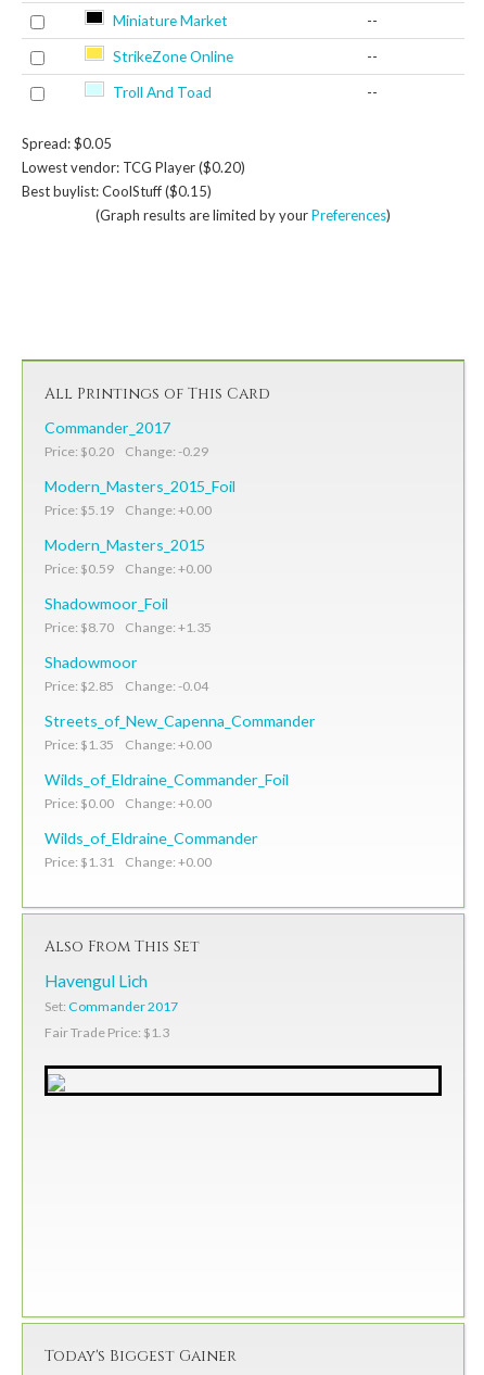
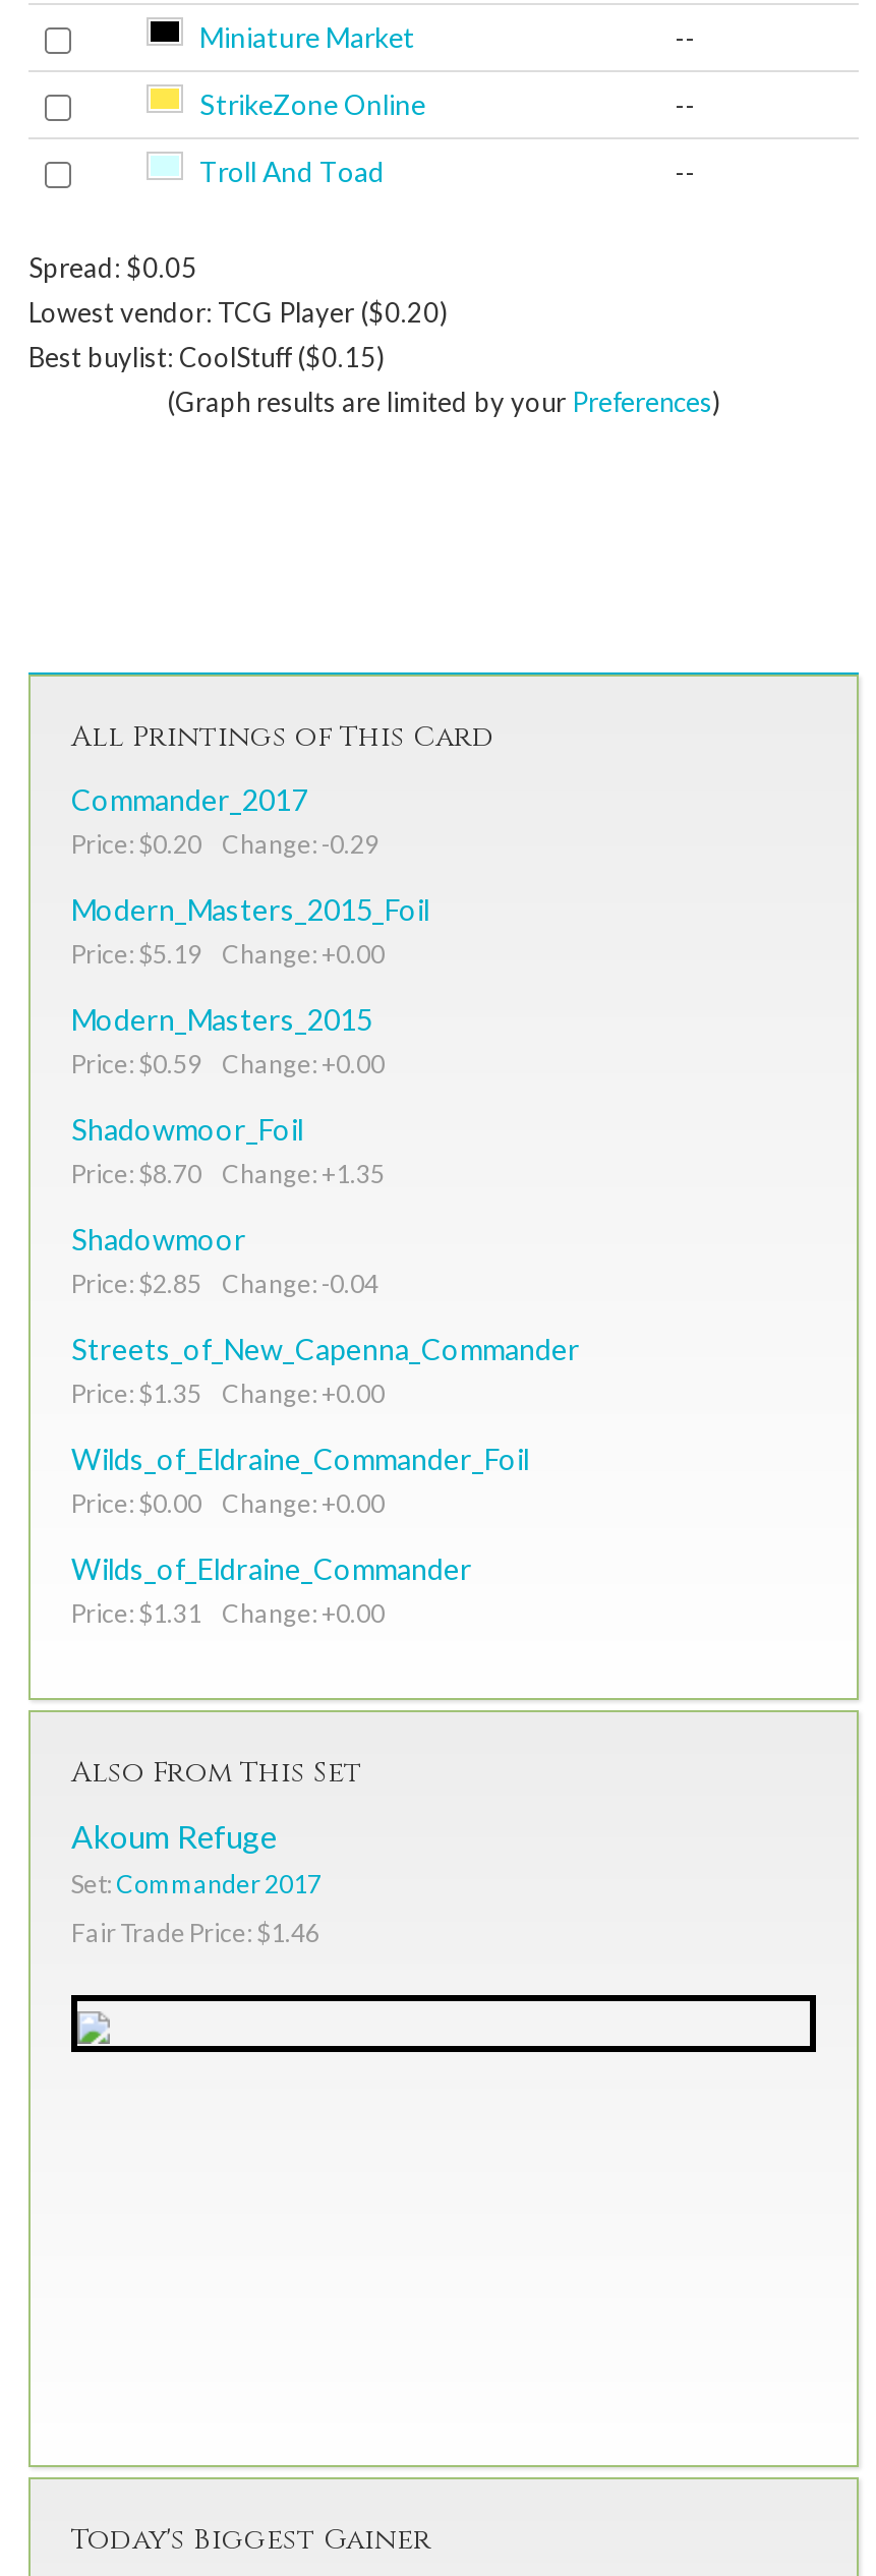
- Havengul Lich
+ Akoum Refuge

- Fair Trade Price: $1.3
+ Fair Trade Price: $1.46
